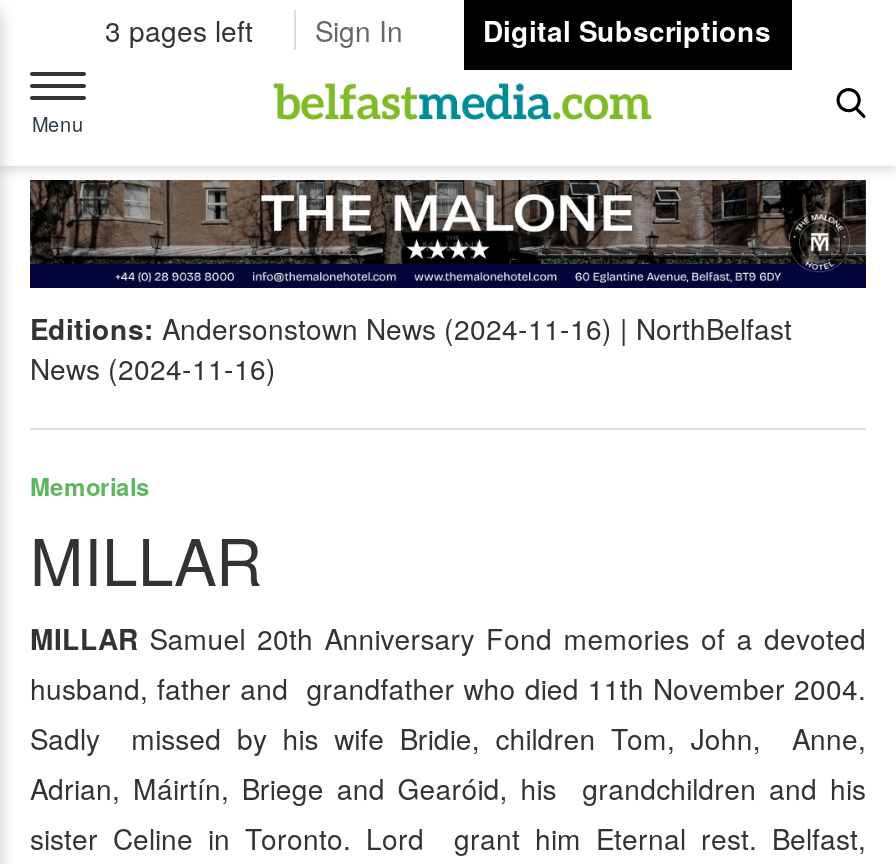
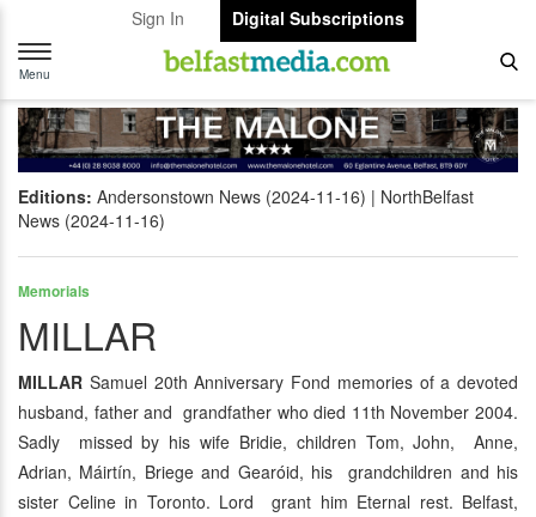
- 3 pages left
